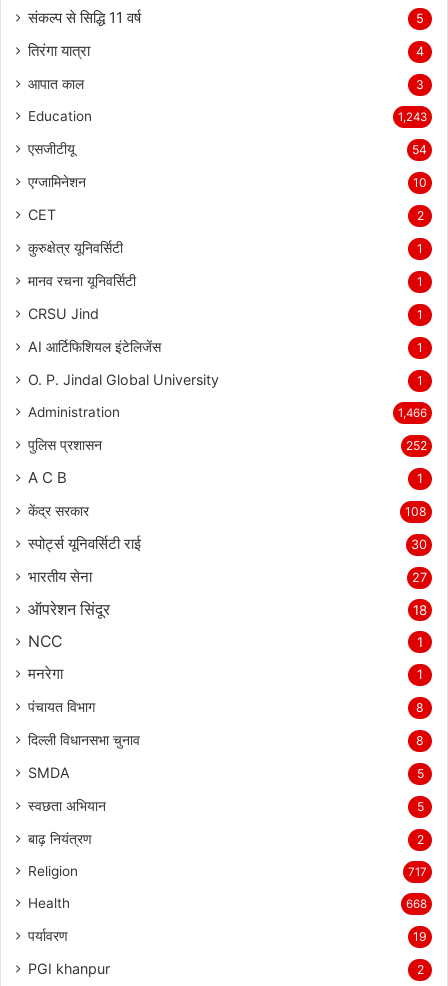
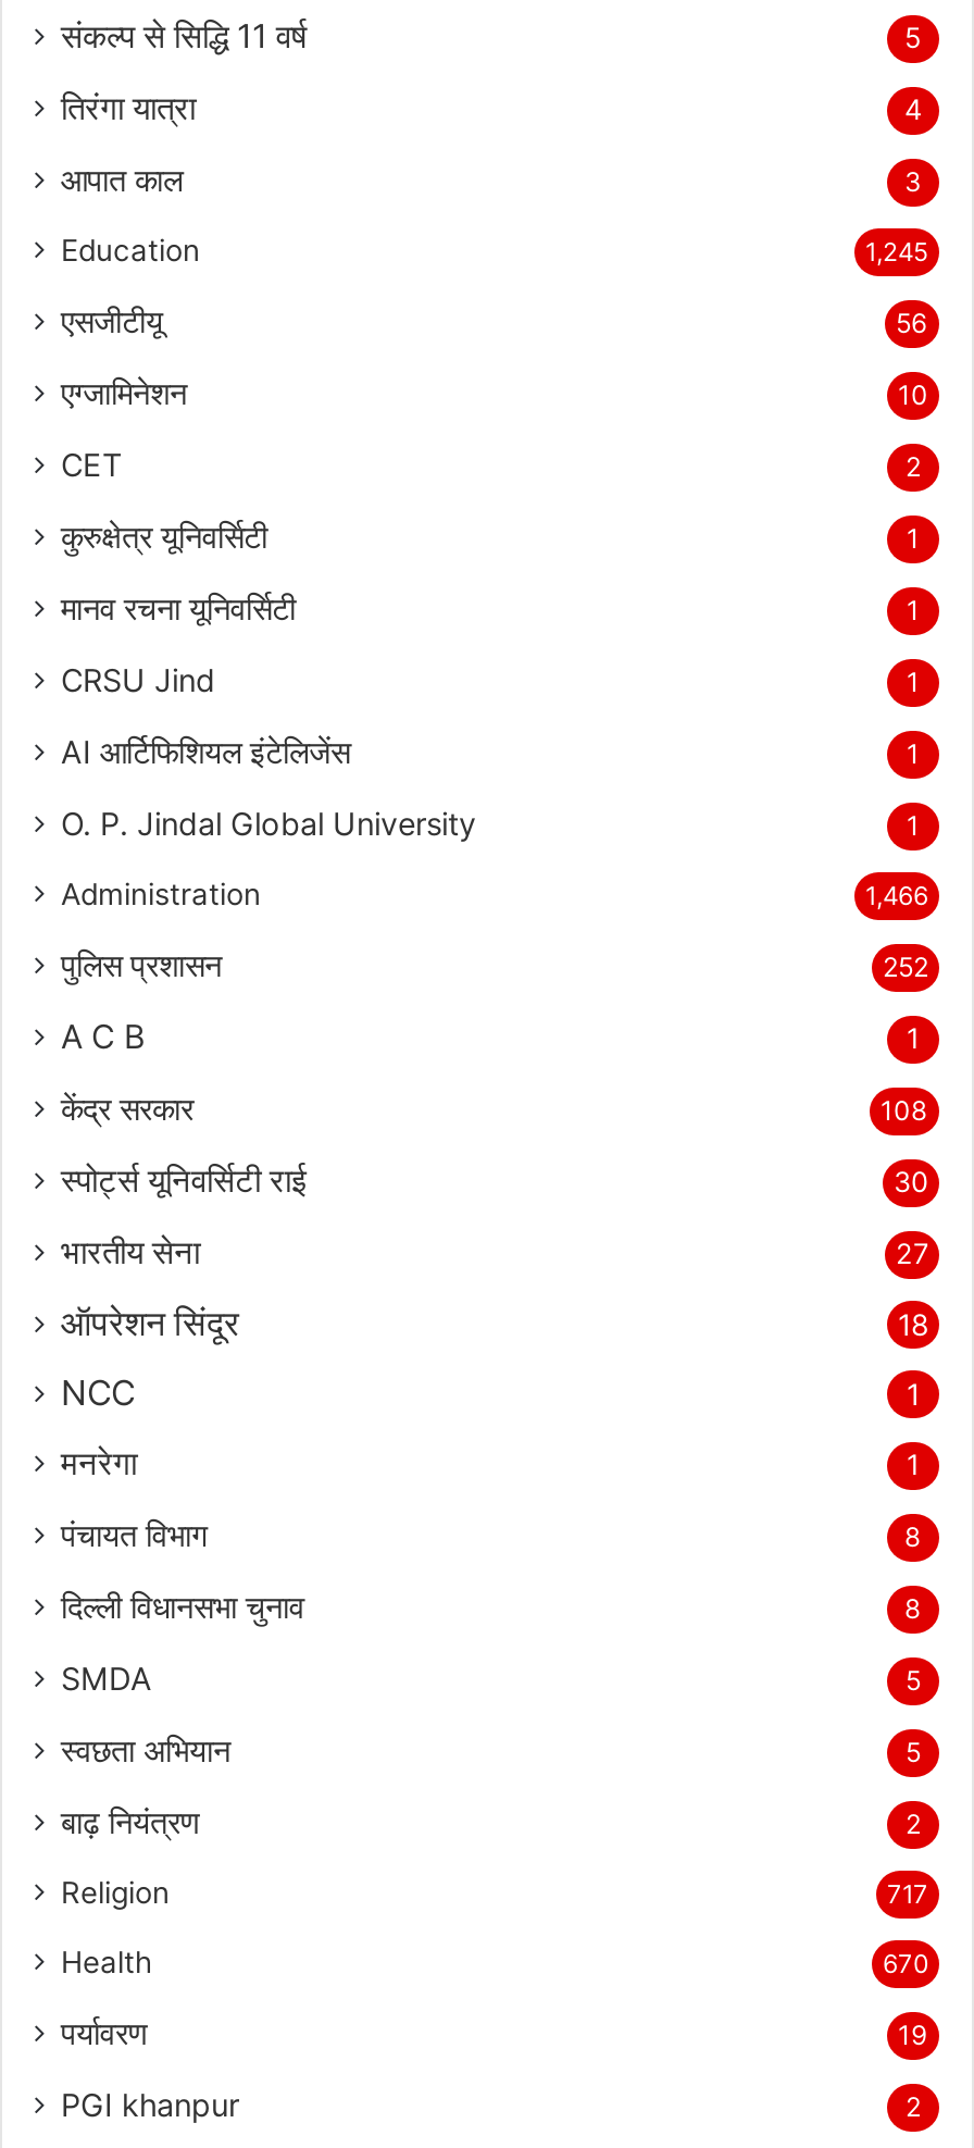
- 1,243
+ 1,245

- 54
+ 56

- 668
+ 670
